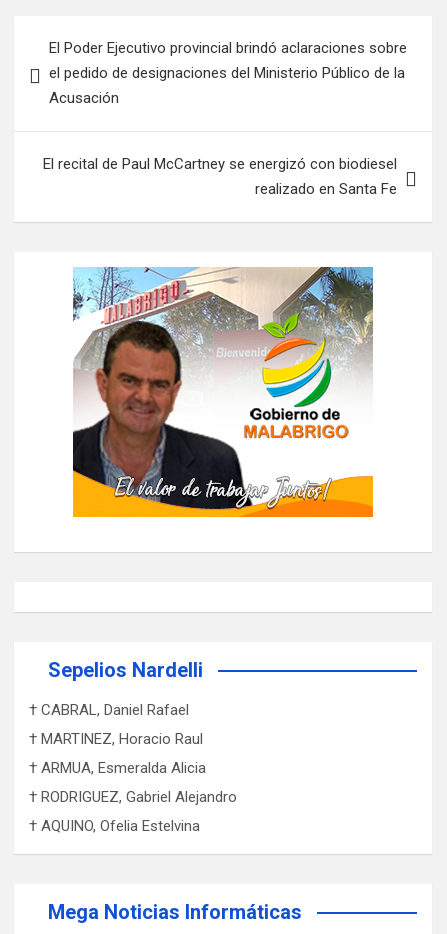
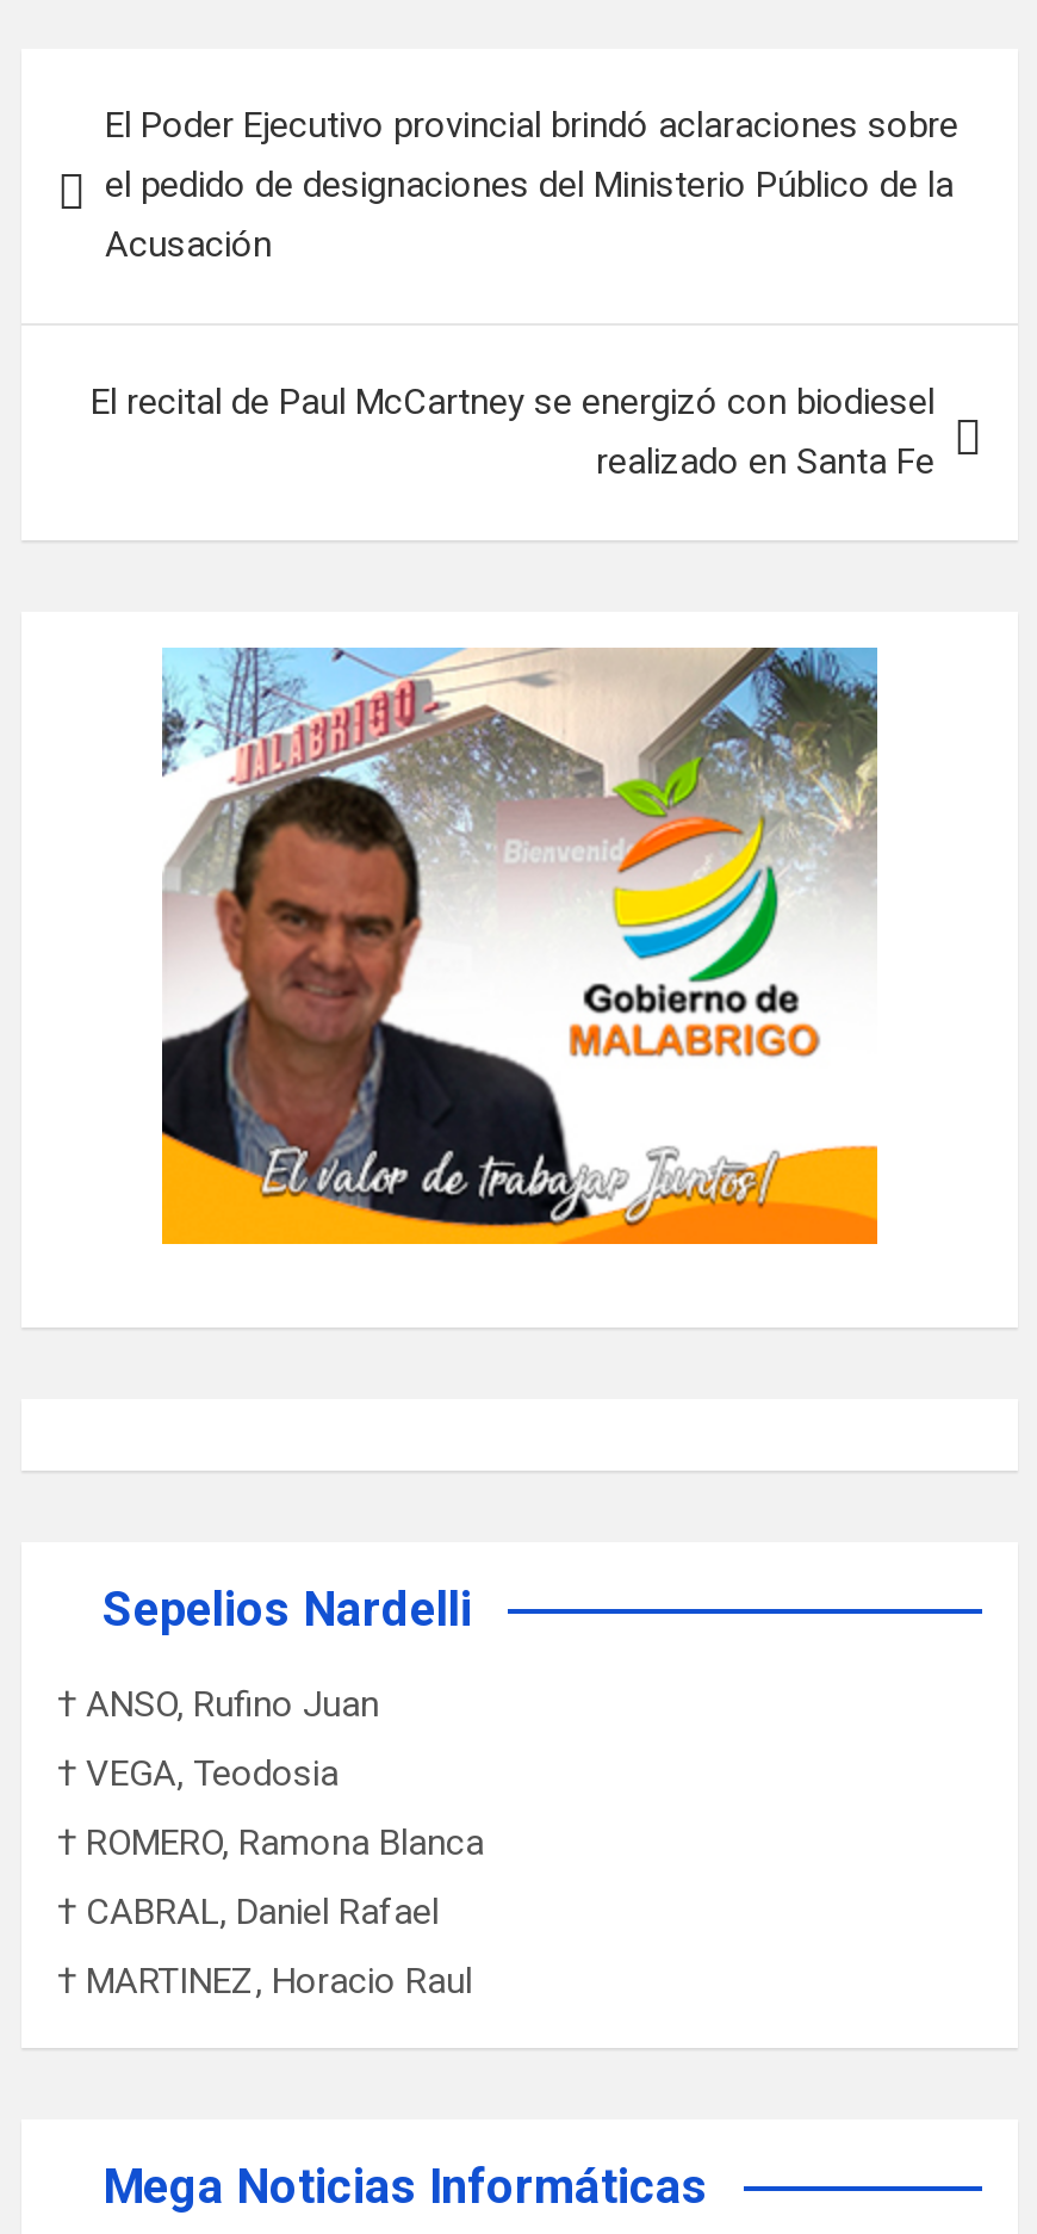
+ † ANSO, Rufino Juan
+ † VEGA, Teodosia
+ † ROMERO, Ramona Blanca

moved down: † CABRAL, Daniel Rafael | † MARTINEZ, Horacio Raul

- † ARMUA, Esmeralda Alicia
- † RODRIGUEZ, Gabriel Alejandro
- † AQUINO, Ofelia Estelvina
